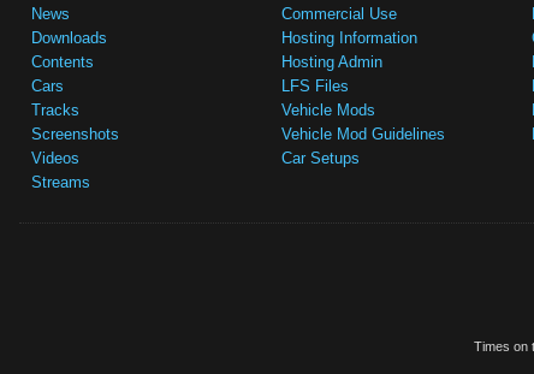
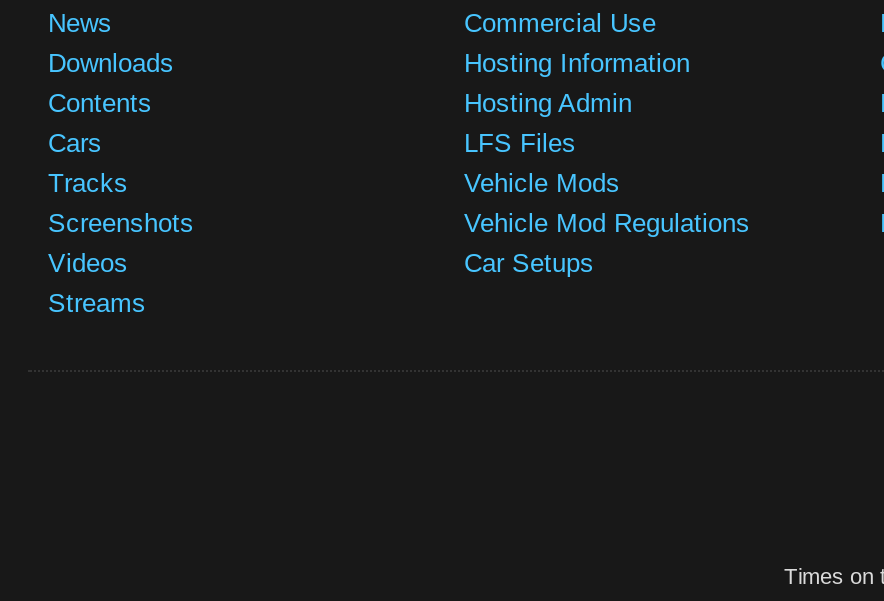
- Vehicle Mod Guidelines
+ Vehicle Mod Regulations
